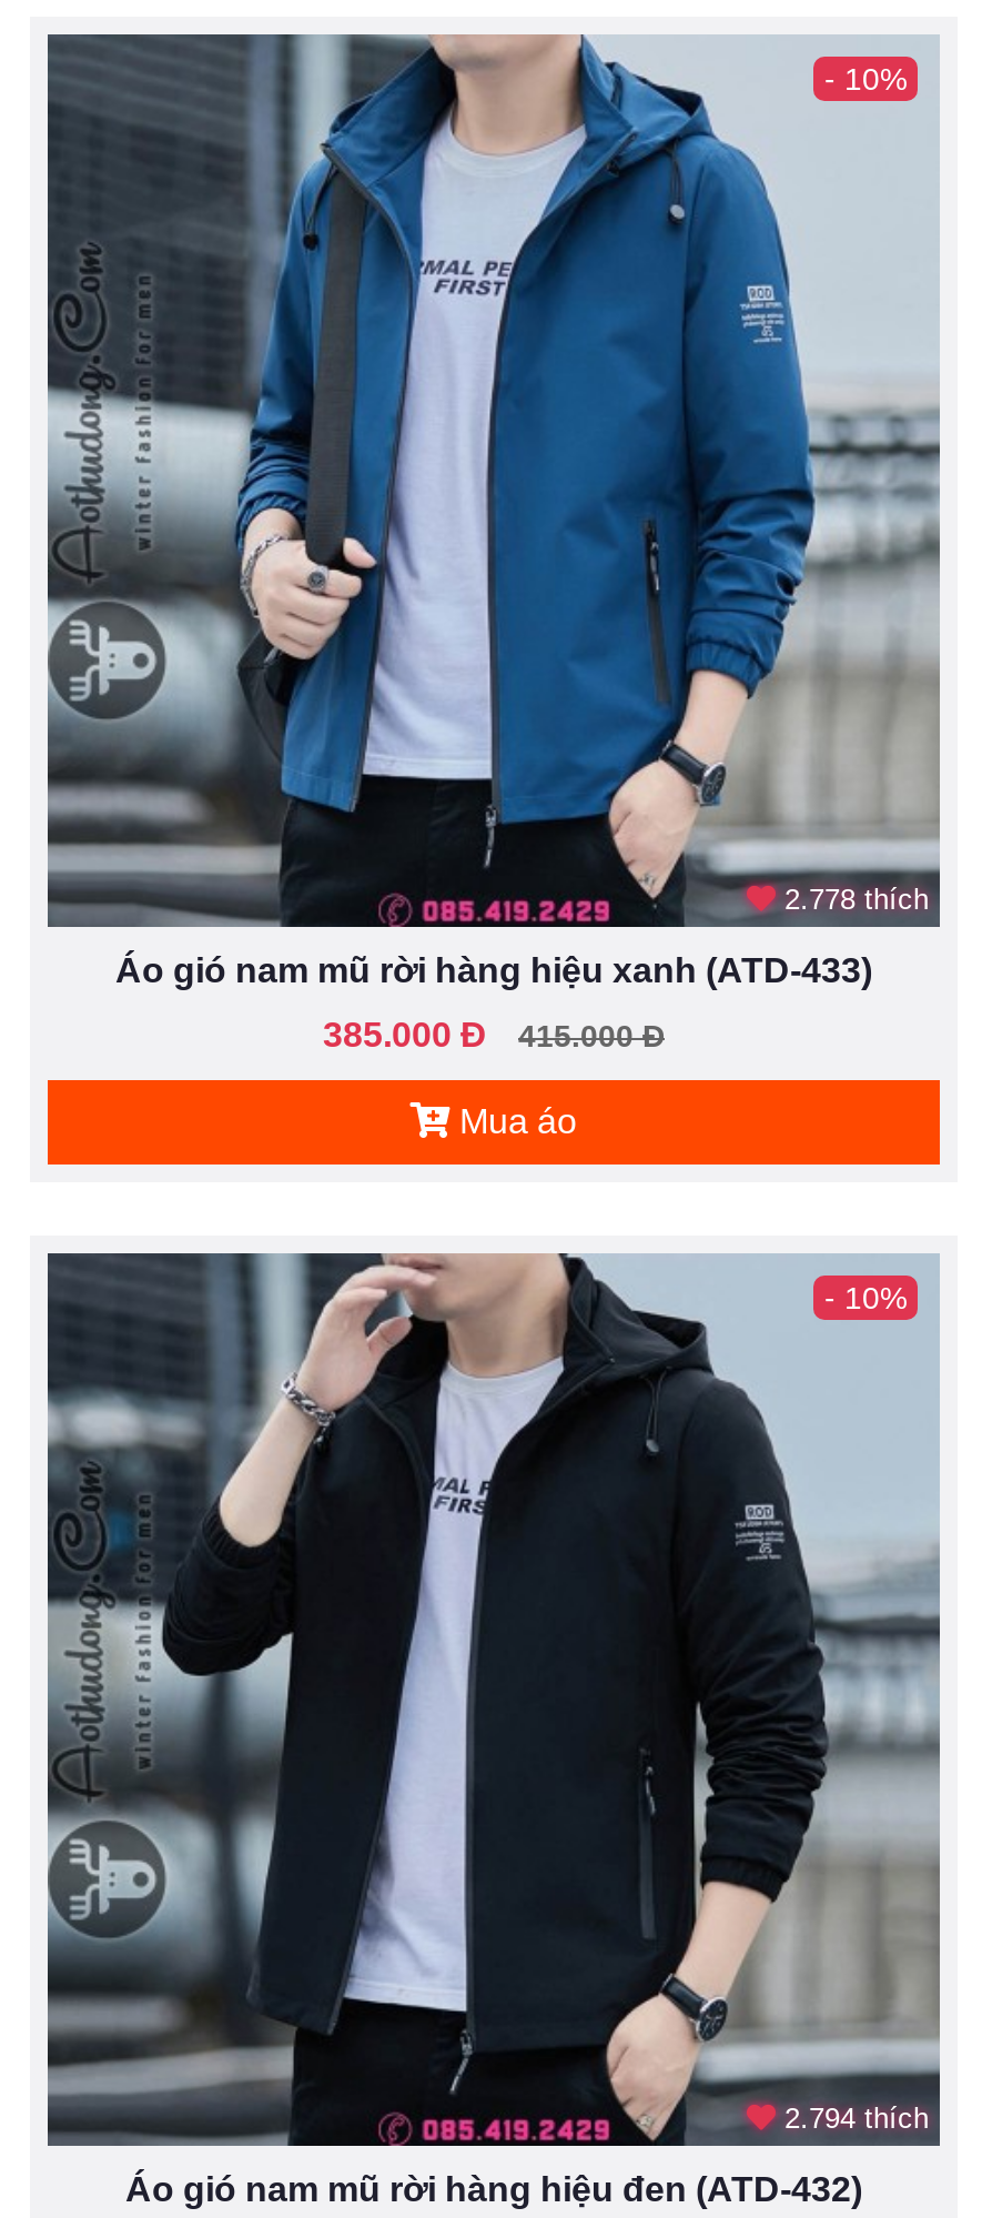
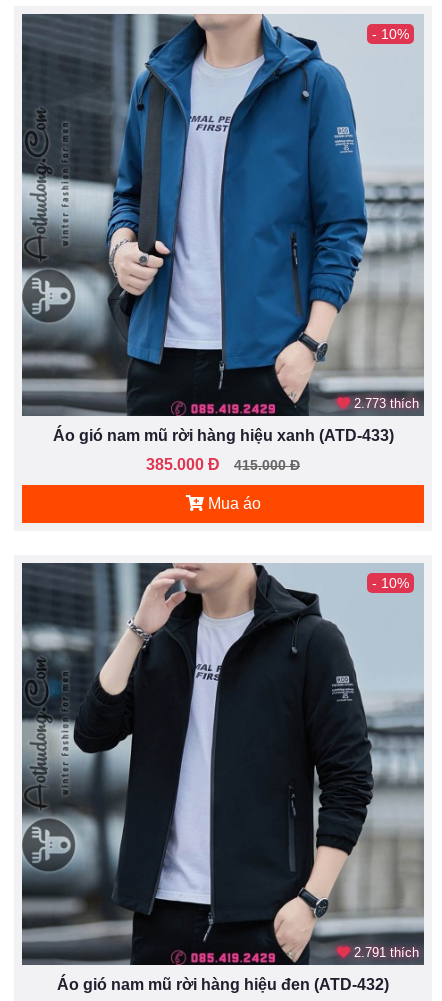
- 2.778 thích
+ 2.773 thích

- 2.794 thích
+ 2.791 thích
